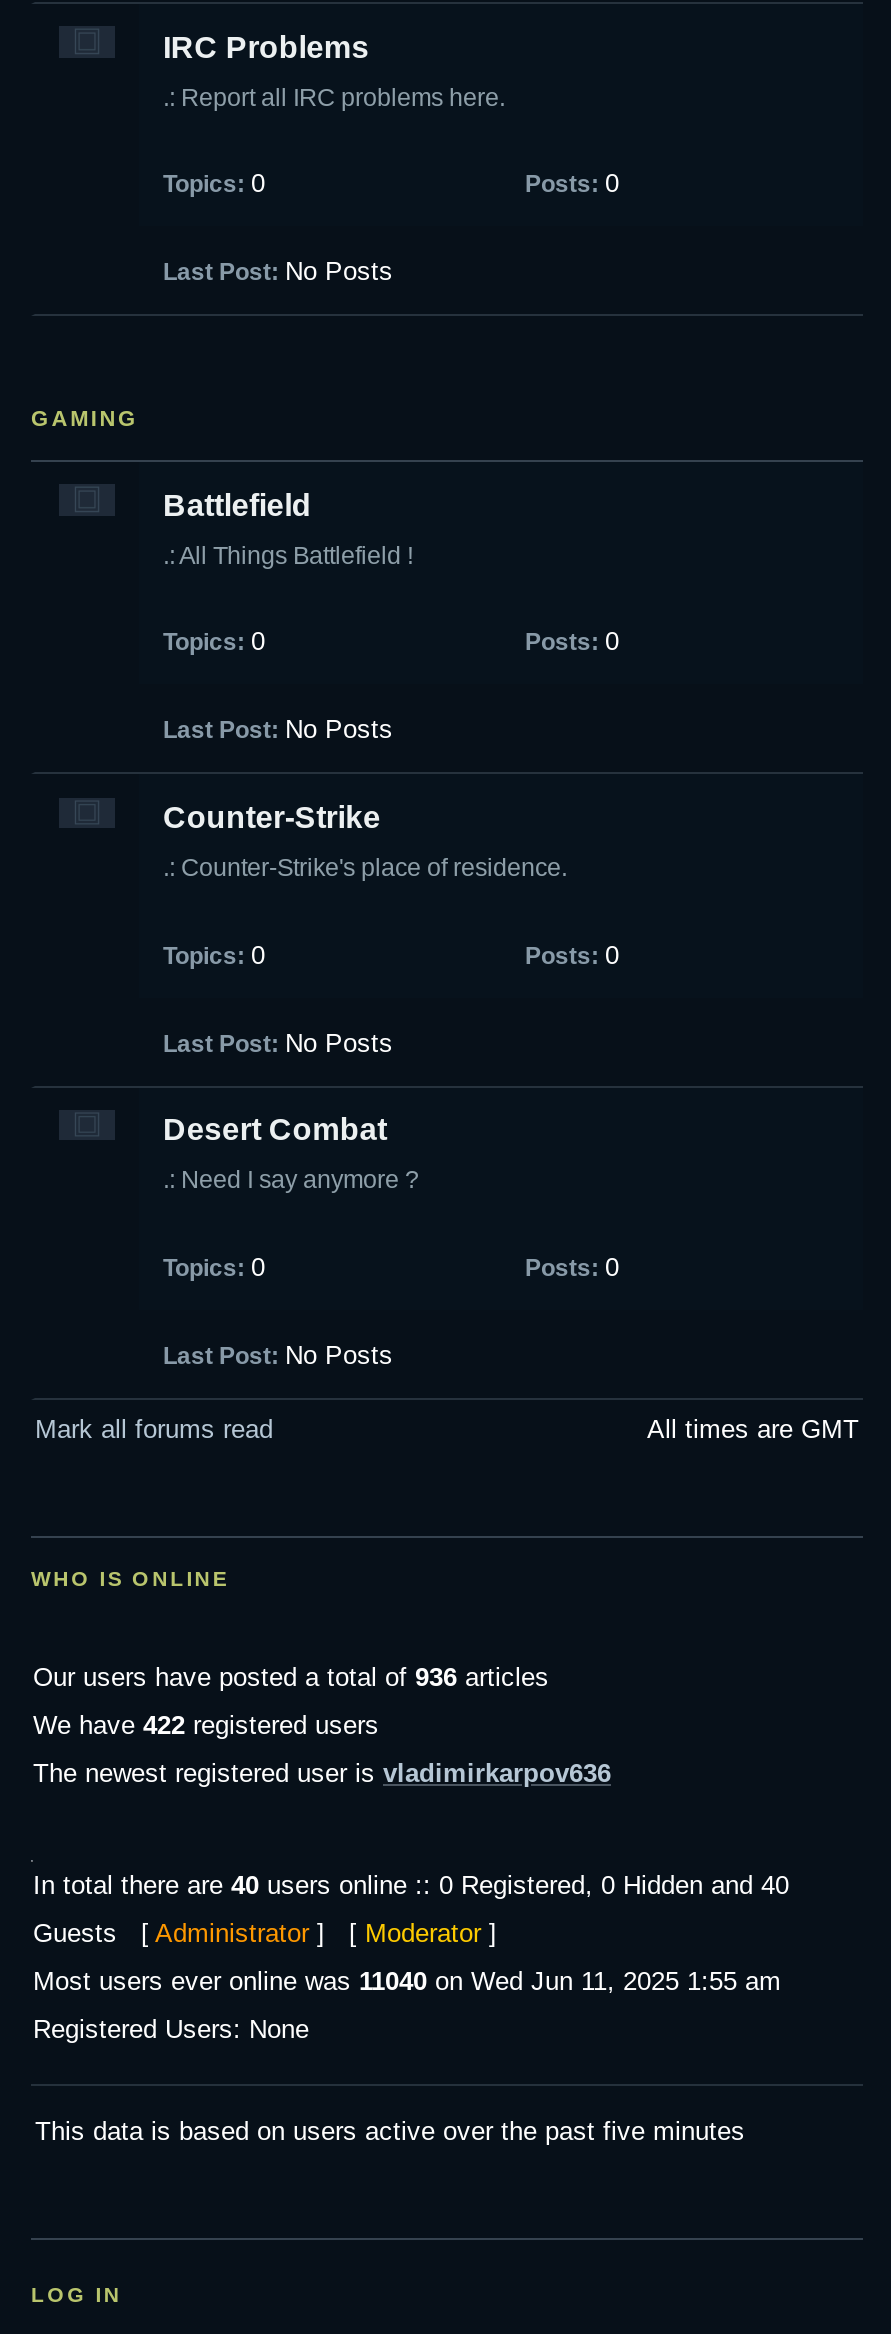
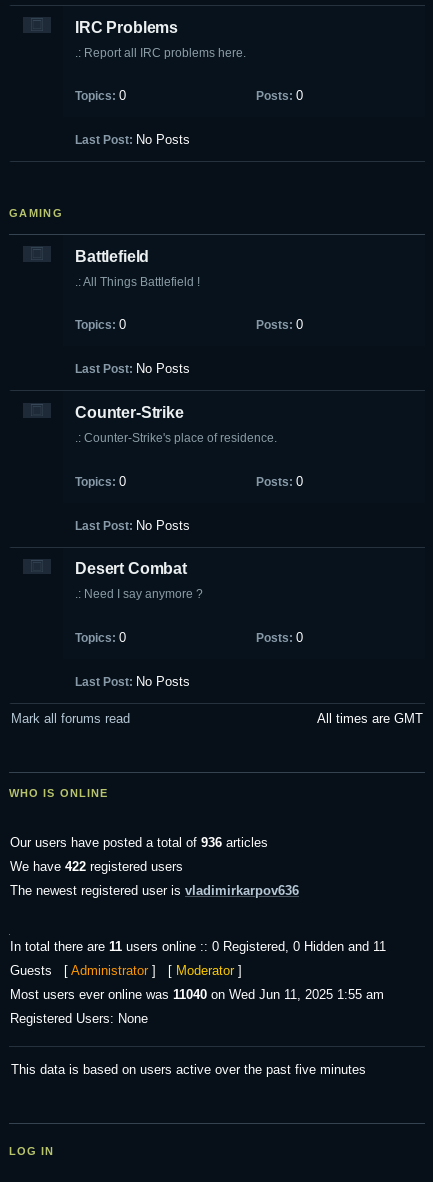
- In total there are 40 users online :: 0 Registered, 0 Hidden and 40
+ In total there are 11 users online :: 0 Registered, 0 Hidden and 11
